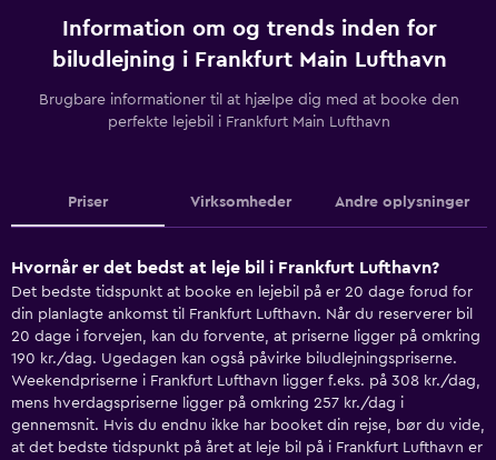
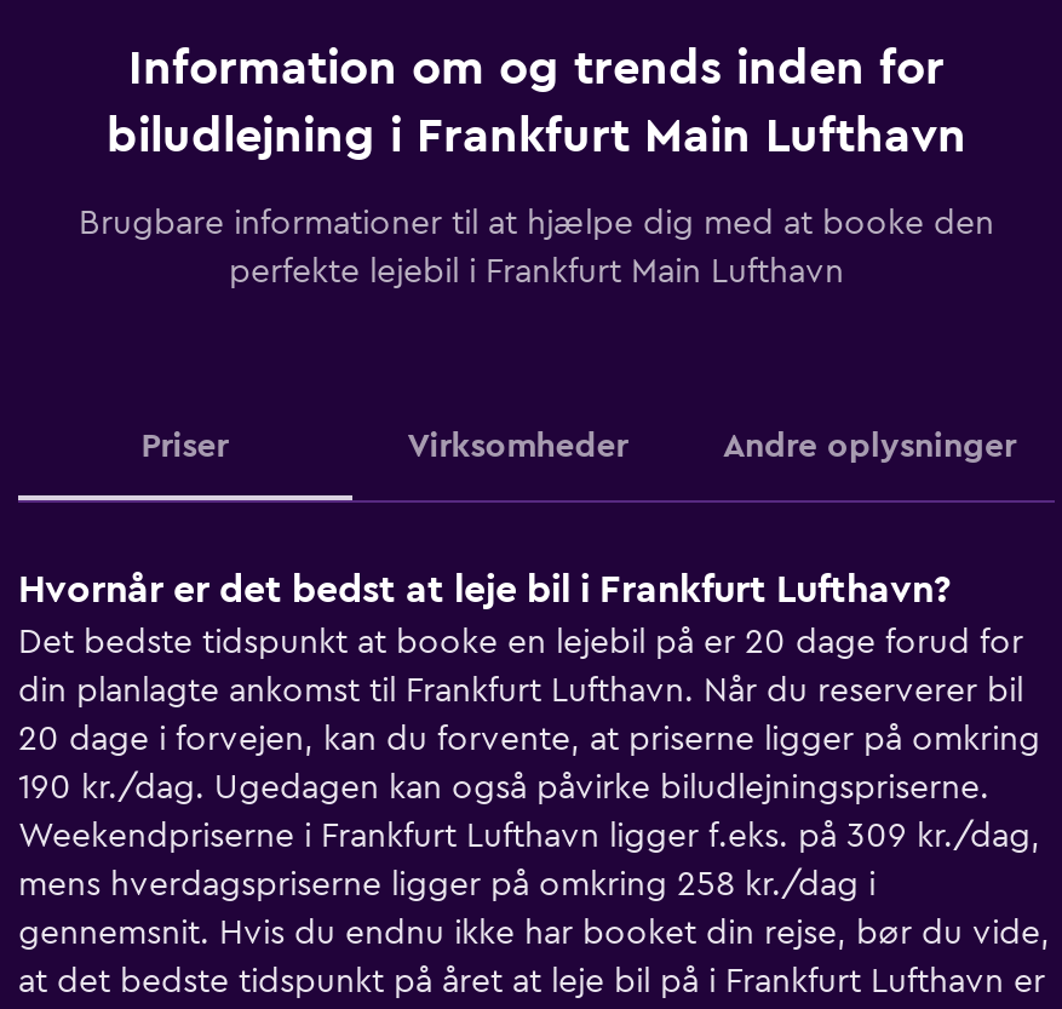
- Weekendpriserne i Frankfurt Lufthavn ligger f.eks. på 308 kr./dag,
+ Weekendpriserne i Frankfurt Lufthavn ligger f.eks. på 309 kr./dag,

- mens hverdagspriserne ligger på omkring 257 kr./dag i
+ mens hverdagspriserne ligger på omkring 258 kr./dag i
